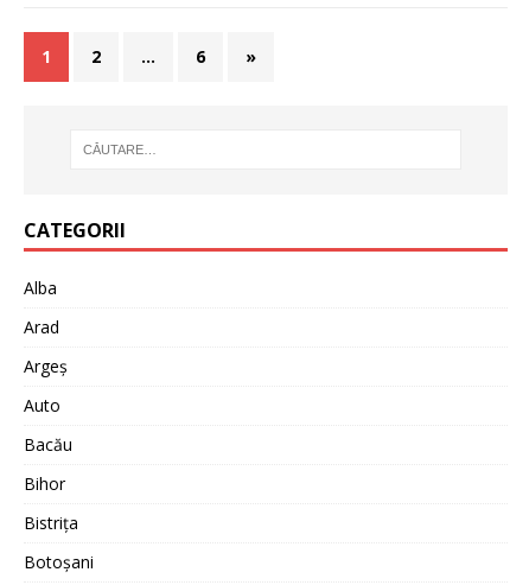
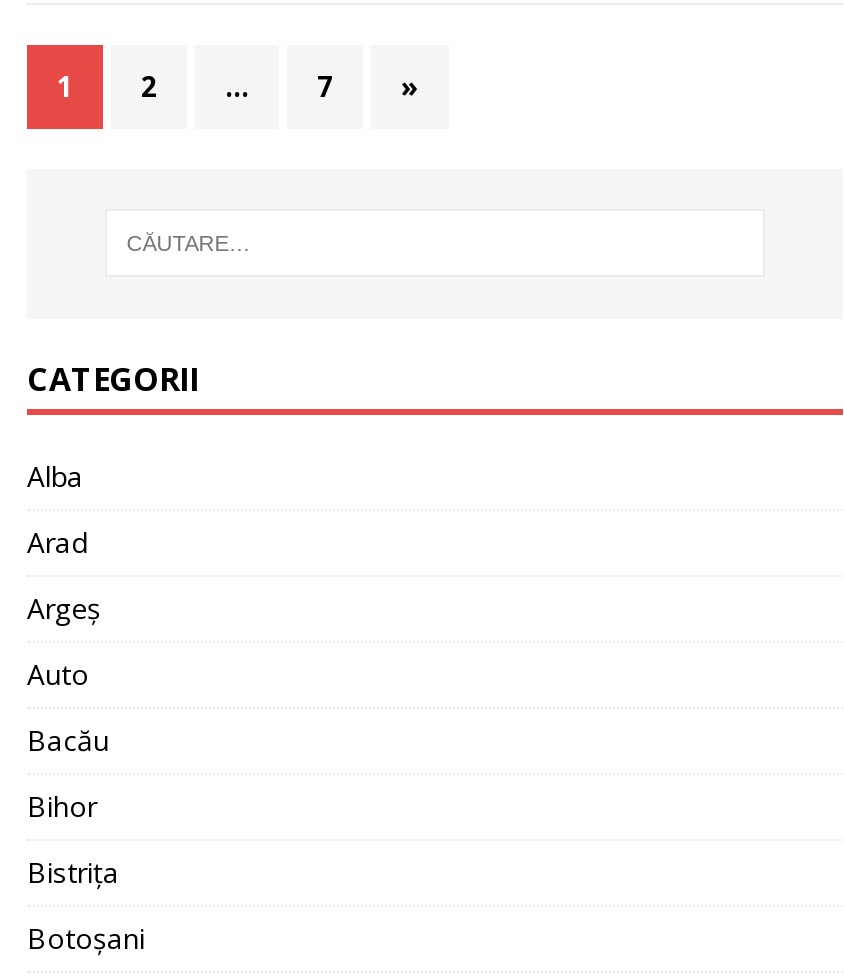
- 6
+ 7
